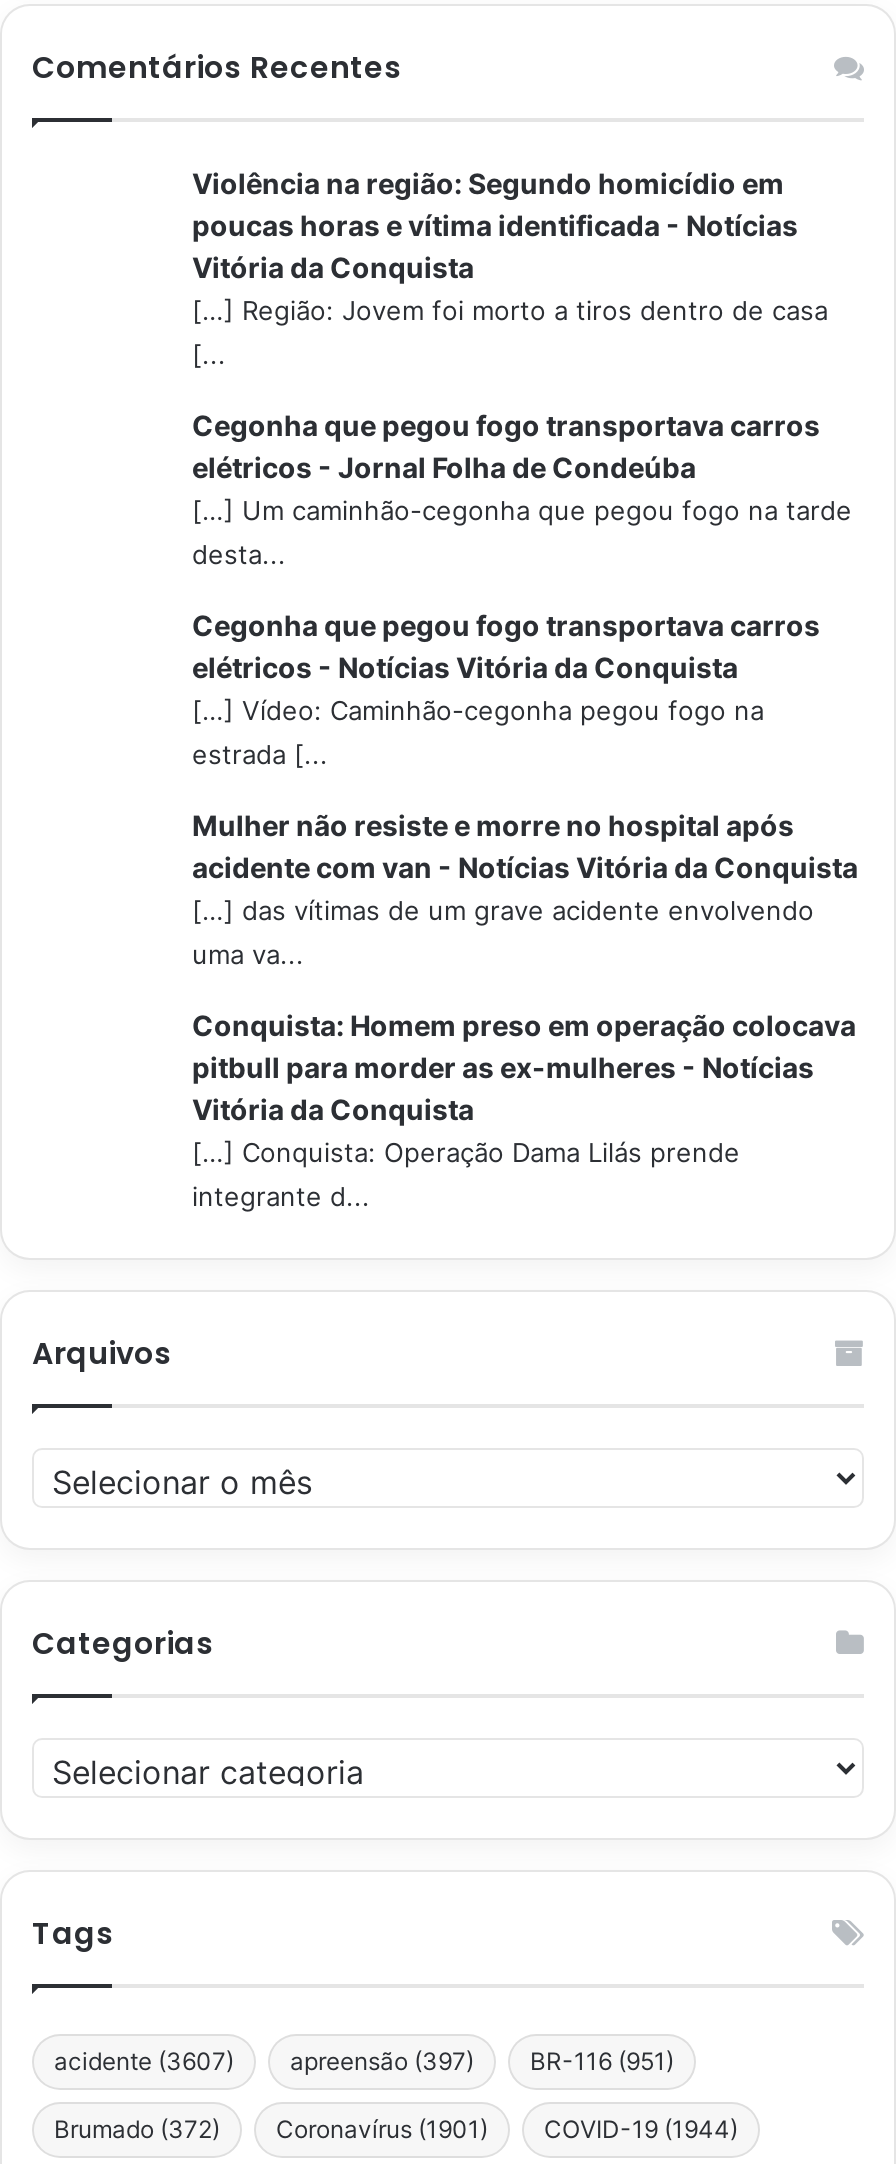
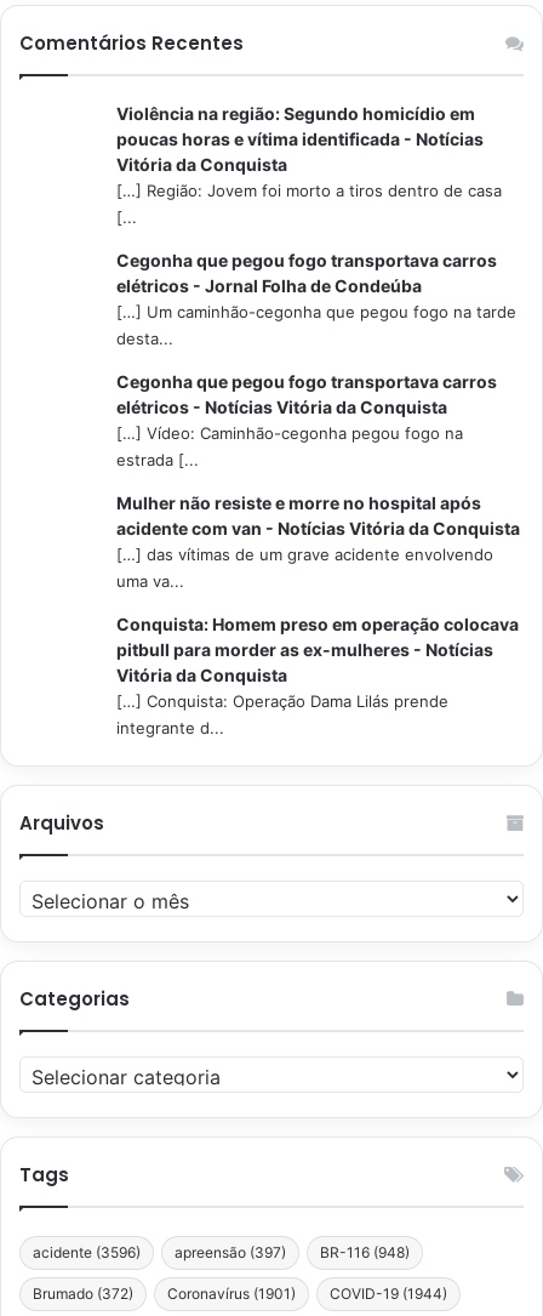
- acidente (3607)
+ acidente (3596)

- BR-116 (951)
+ BR-116 (948)
